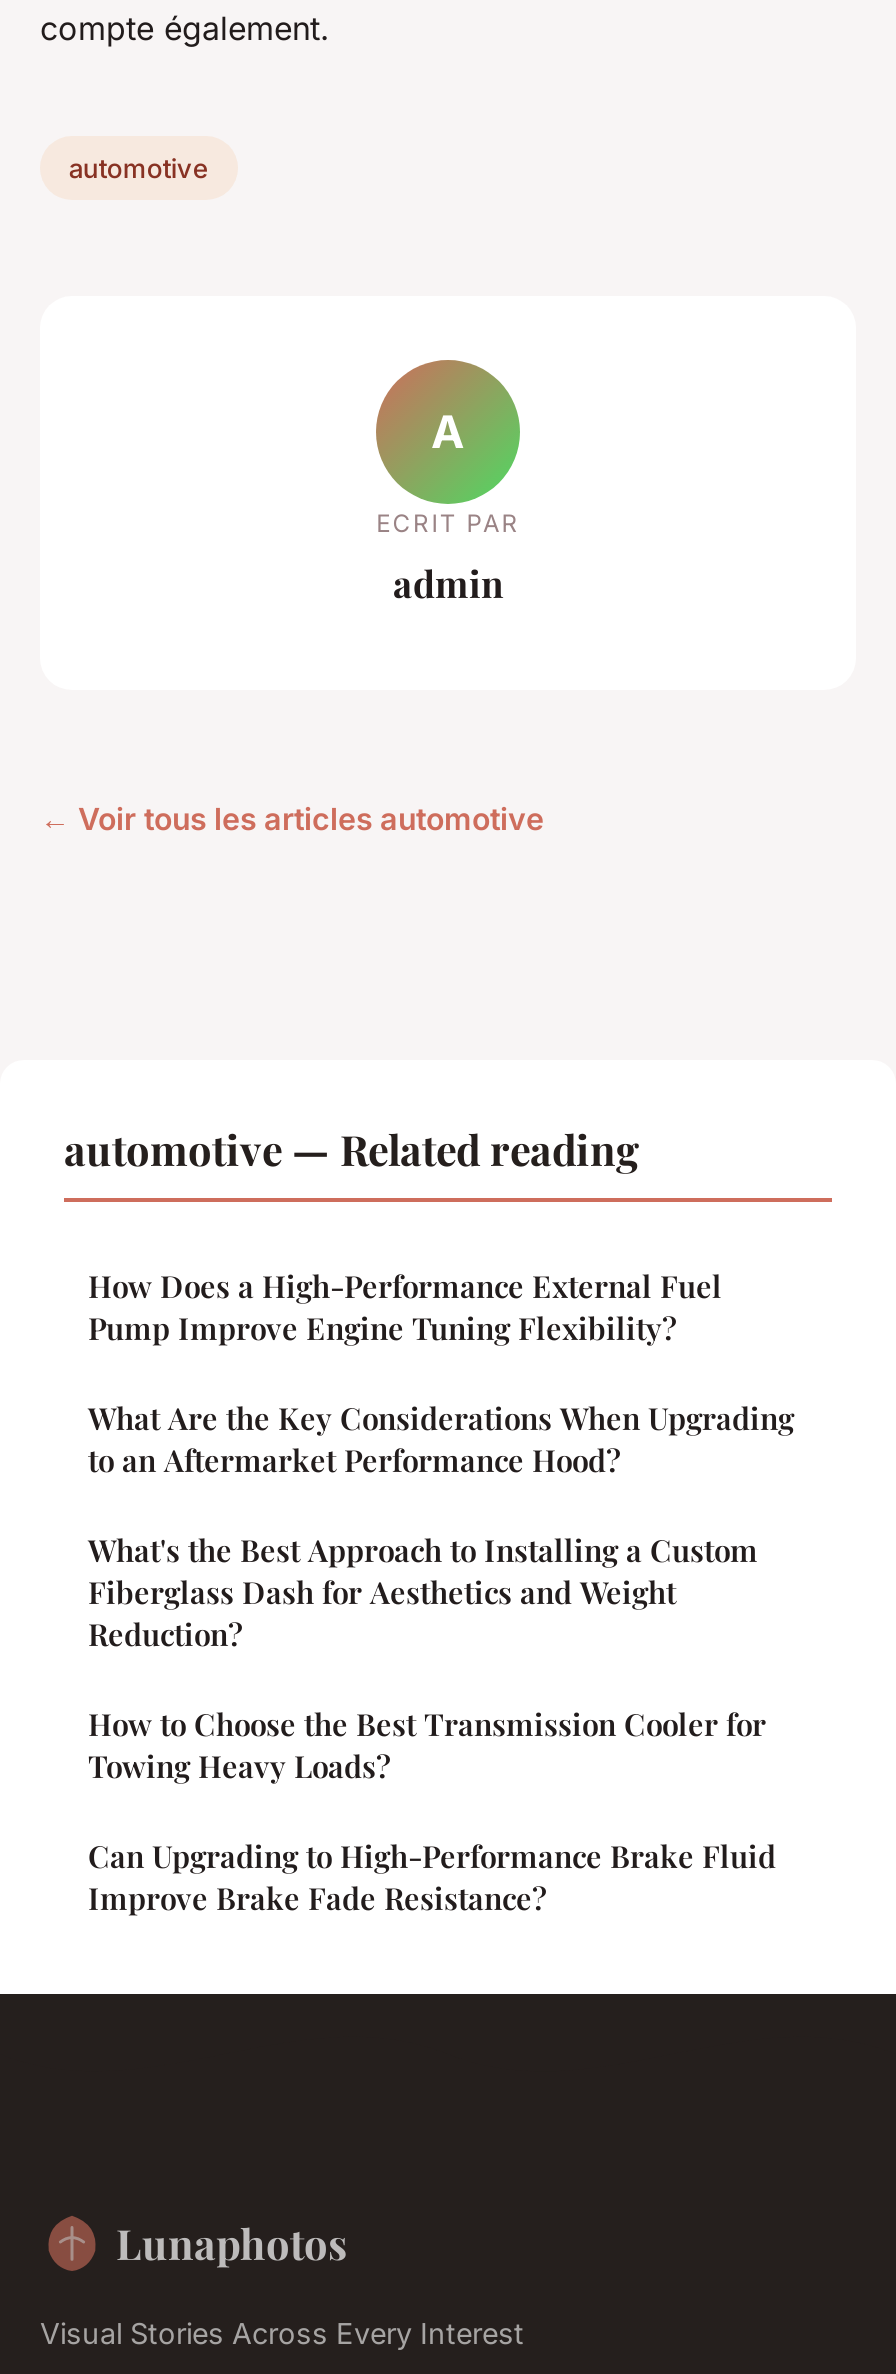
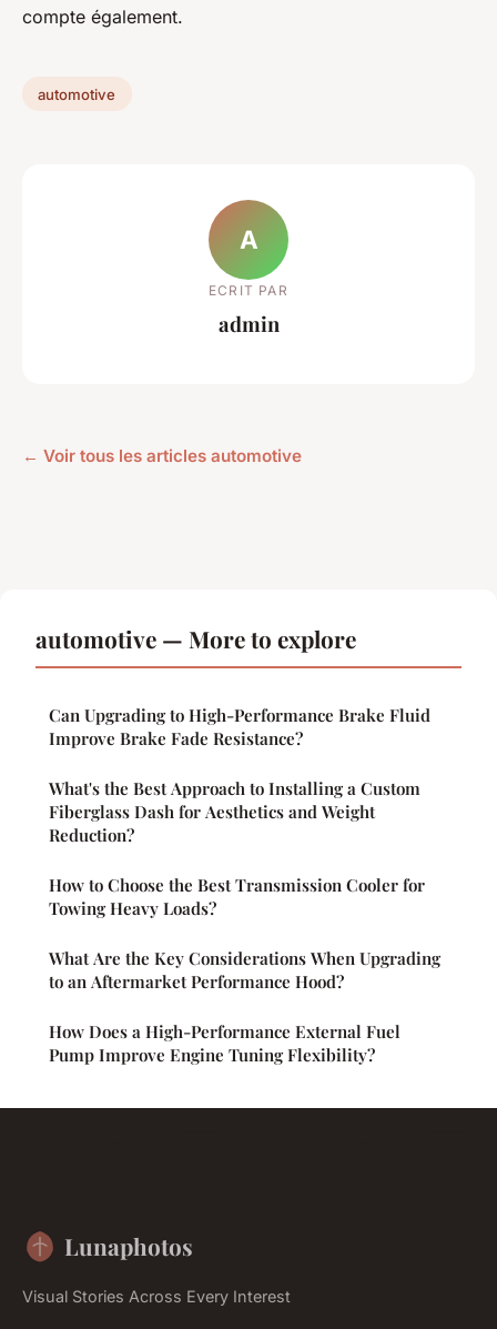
- automotive — Related reading
+ automotive — More to explore

moved down: What Are the Key Considerations When Upgrading | to an Aftermarket Performance Hood? | How Does a High-Performance External Fuel | Pump Improve Engine Tuning Flexibility?

moved up: What's the Best Approach to Installing a Custom | Fiberglass Dash for Aesthetics and Weight | Reduction? | How to Choose the Best Transmission Cooler for | Towing Heavy Loads?

moved up: Can Upgrading to High-Performance Brake Fluid | Improve Brake Fade Resistance?
